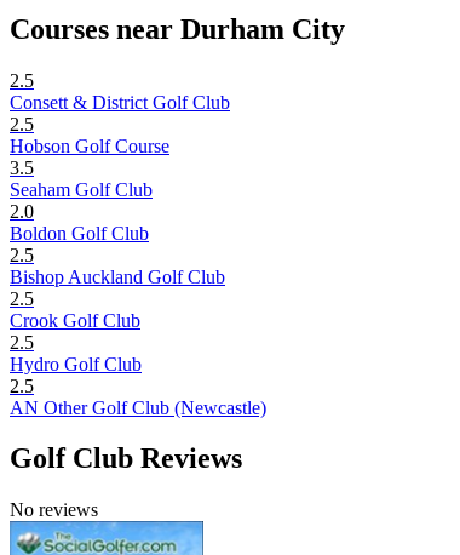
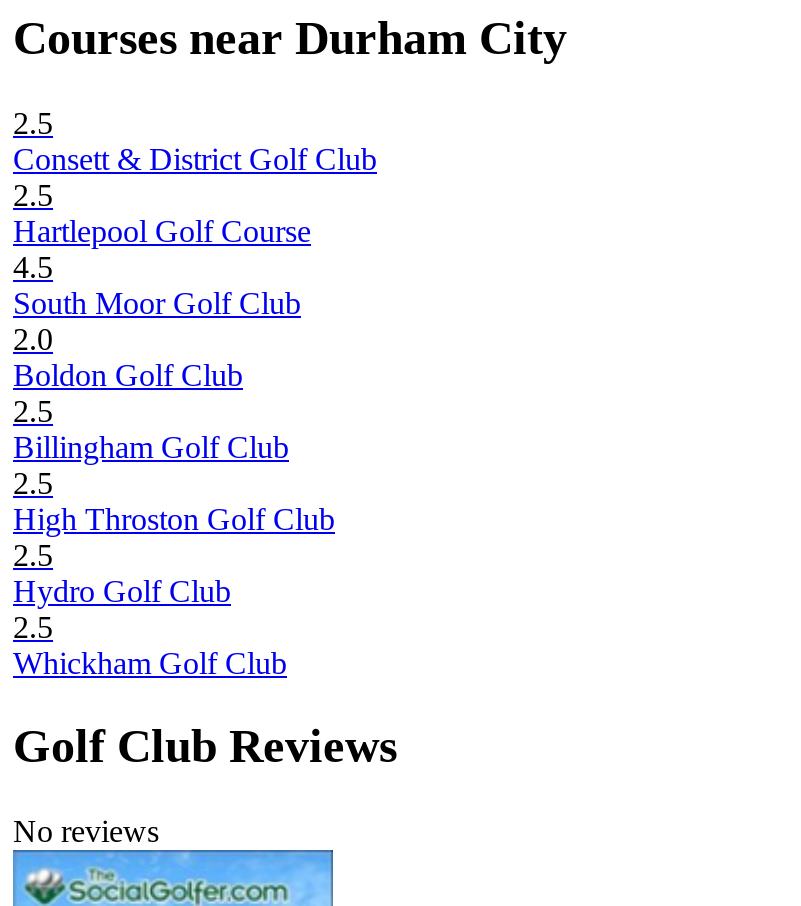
- Hobson Golf Course
- 3.5
- Seaham Golf Club
+ Hartlepool Golf Course
+ 4.5
+ South Moor Golf Club

- Bishop Auckland Golf Club
+ Billingham Golf Club

- Crook Golf Club
+ High Throston Golf Club

- AN Other Golf Club (Newcastle)
+ Whickham Golf Club
